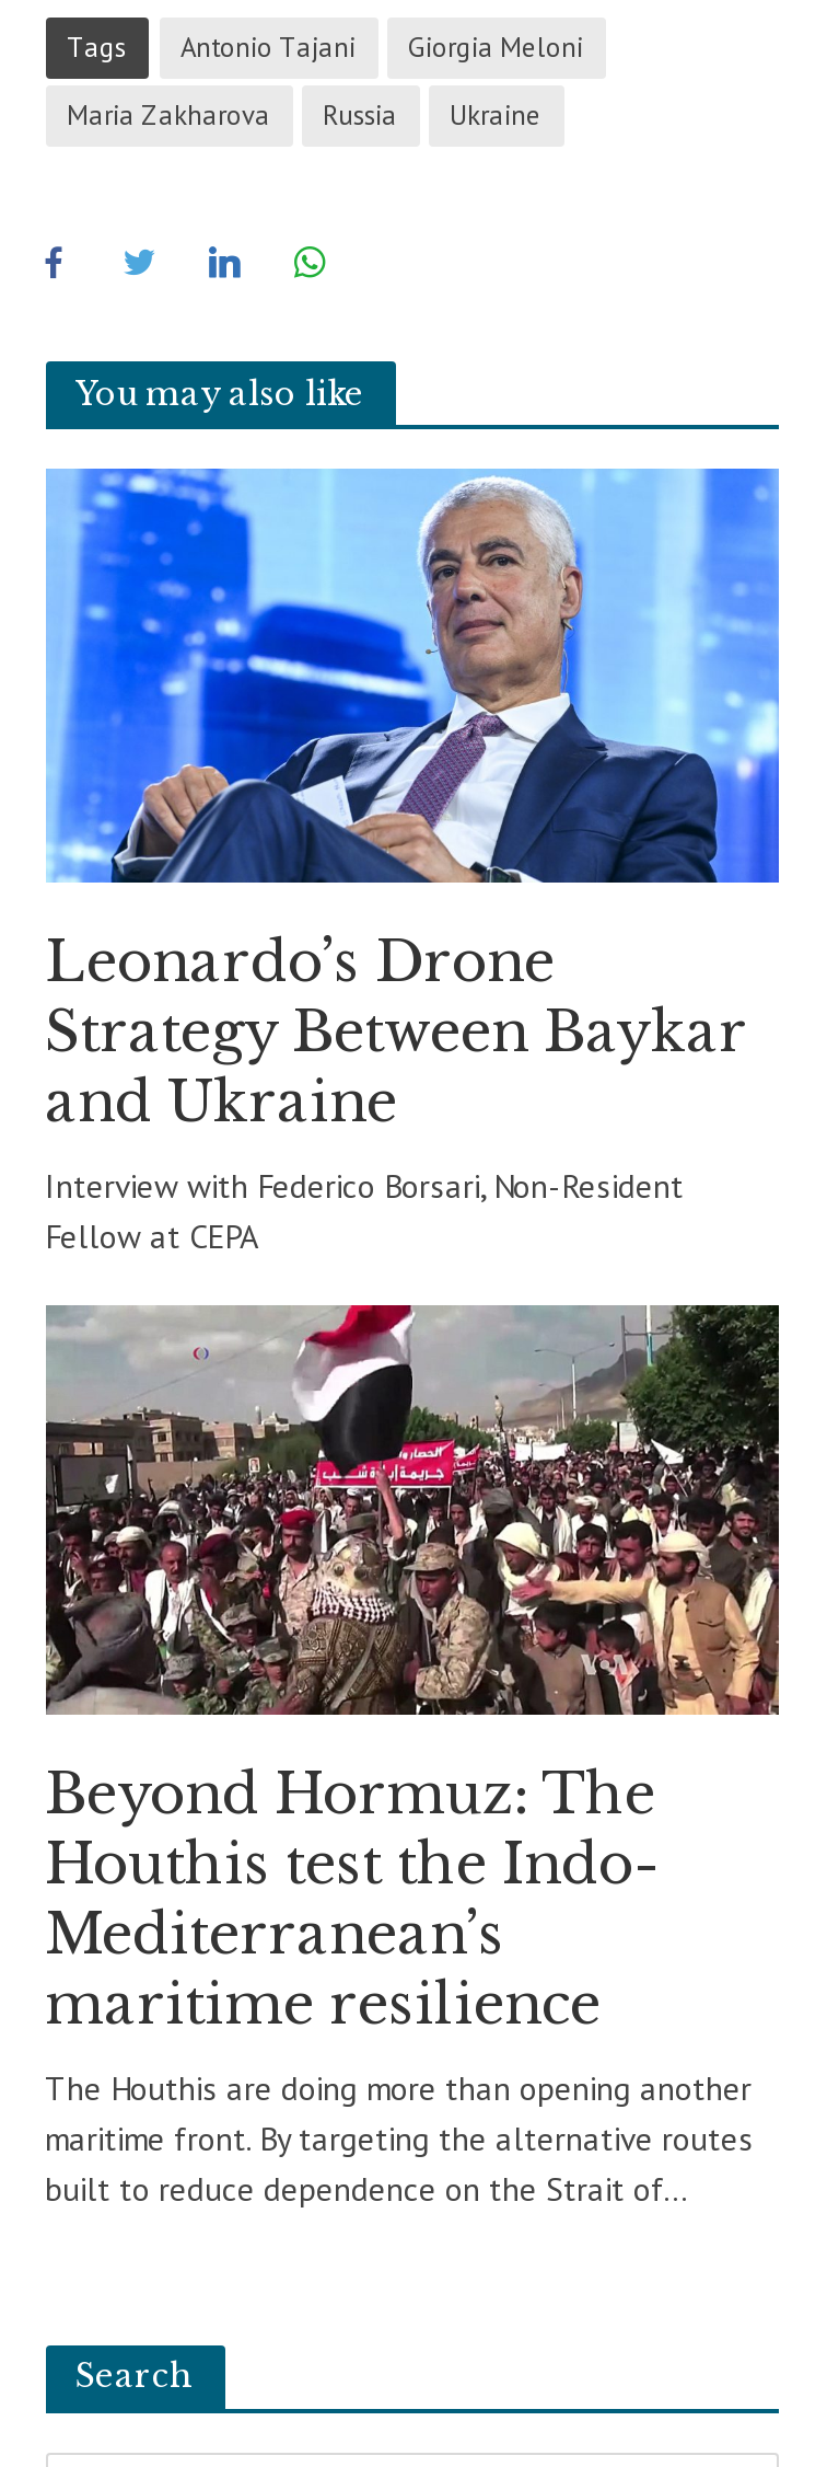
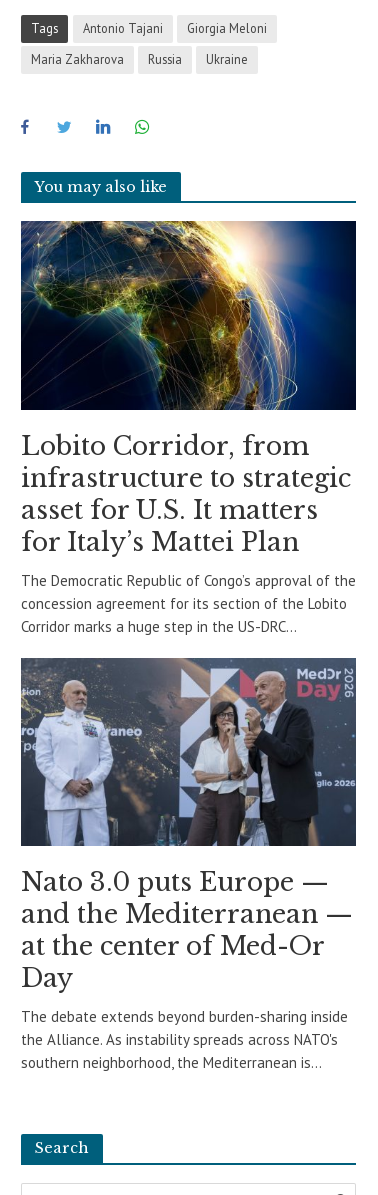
- [image]
- Leonardo’s Drone
- Strategy Between Baykar
- and Ukraine
- Interview with Federico Borsari, Non-Resident
- Fellow at CEPA
+ [image]
+ Lobito Corridor, from
+ infrastructure to strategic
+ asset for U.S. It matters
+ for Italy’s Mattei Plan
+ The Democratic Republic of Congo’s approval of the
+ concession agreement for its section of the Lobito
+ Corridor marks a huge step in the US-DRC...

- [image]
- Beyond Hormuz: The
- Houthis test the Indo-
- Mediterranean’s
- maritime resilience
- The Houthis are doing more than opening another
- maritime front. By targeting the alternative routes
- built to reduce dependence on the Strait of...
+ [image]
+ Nato 3.0 puts Europe —
+ and the Mediterranean —
+ at the center of Med-Or
+ Day
+ The debate extends beyond burden-sharing inside
+ the Alliance. As instability spreads across NATO's
+ southern neighborhood, the Mediterranean is...
